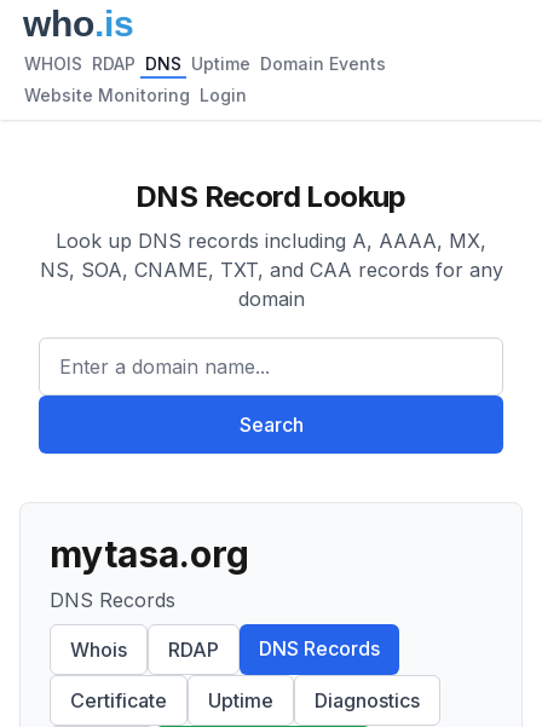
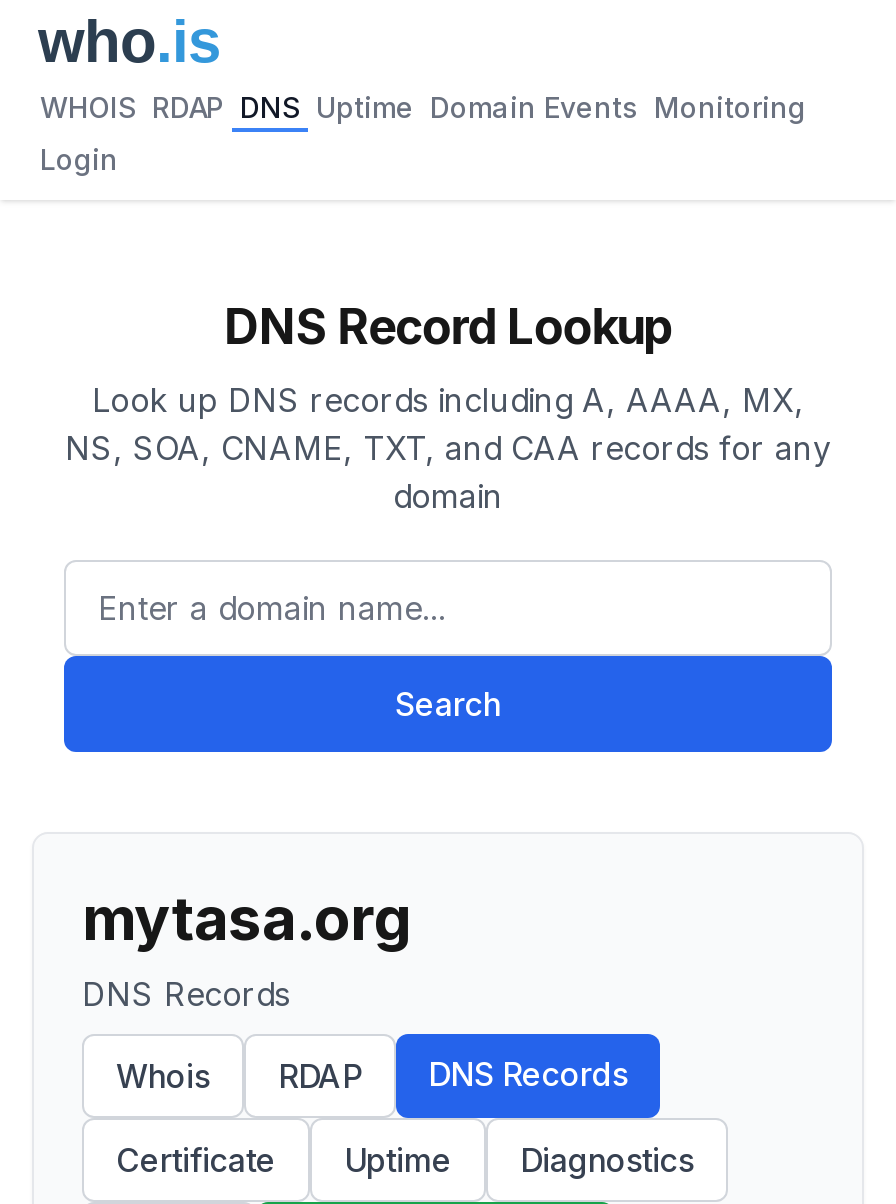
- WHOIS RDAP DNS Uptime Domain Events
+ WHOIS RDAP DNS Uptime Domain Events Monitoring

- Website Monitoring Login
+ Login
